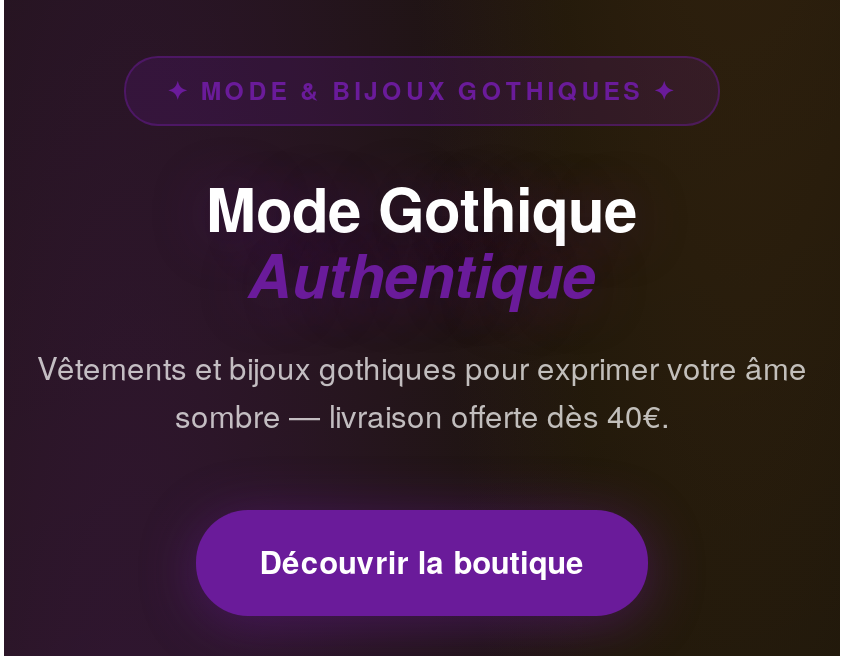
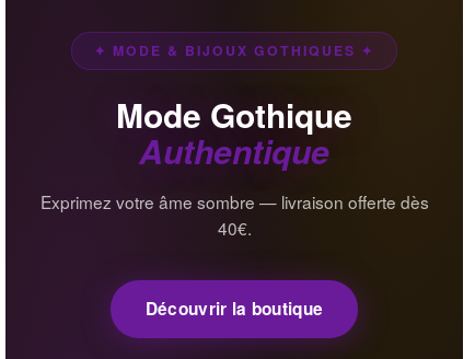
- Vêtements et bijoux gothiques pour exprimer votre âme
- sombre — livraison offerte dès 40€.
+ Exprimez votre âme sombre — livraison offerte dès
+ 40€.
